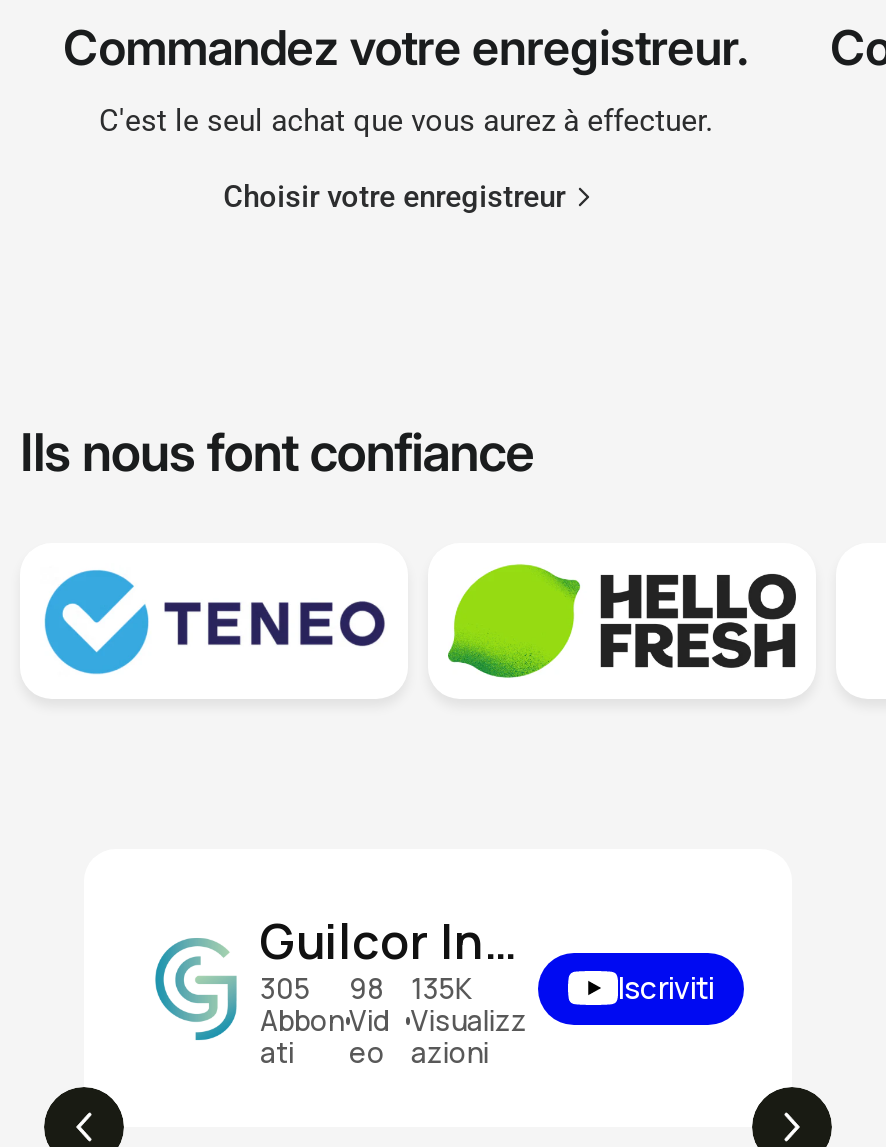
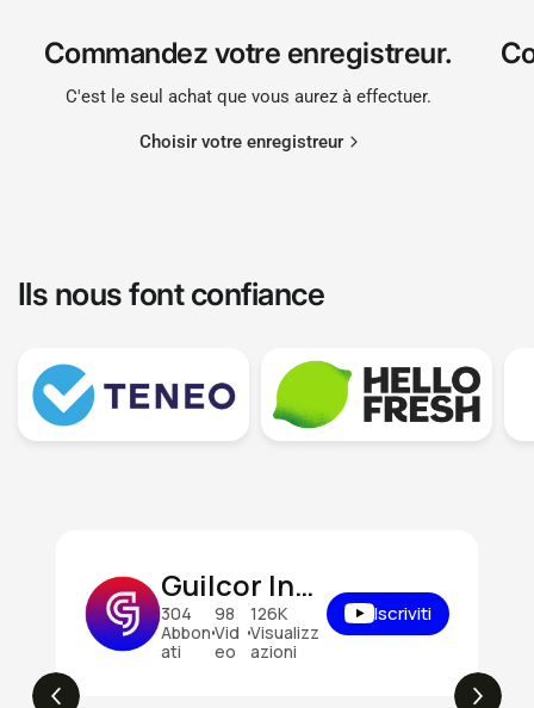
- [image]
- 305
+ [image]
+ 304

- 135K
+ 126K
